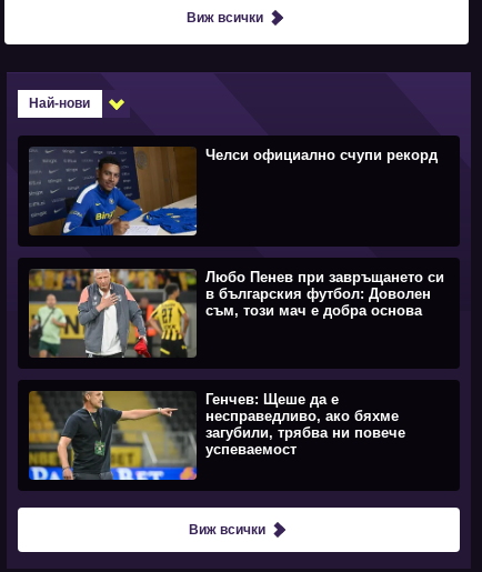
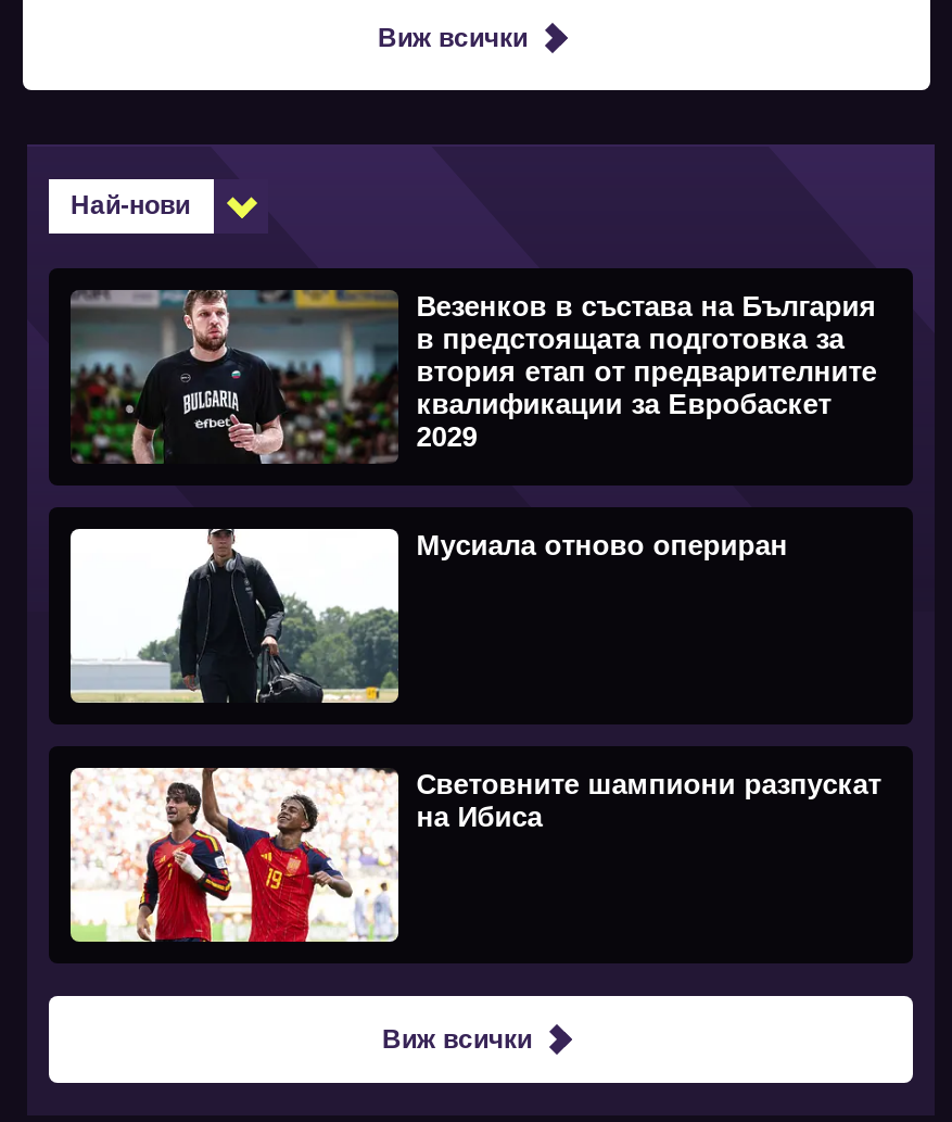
- [image]
- Челси официално счупи рекорд
+ [image]
+ Везенков в състава на България
+ в предстоящата подготовка за
+ втория етап от предварителните
+ квалификации за Евробаскет
+ 2029

- [image]
- Любо Пенев при завръщането си
- в българския футбол: Доволен
- съм, този мач е добра основа
+ [image]
+ Мусиала отново опериран

- [image]
- Генчев: Щеше да е
- несправедливо, ако бяхме
- загубили, трябва ни повече
- успеваемост
+ [image]
+ Световните шампиони разпускат
+ на Ибиса
